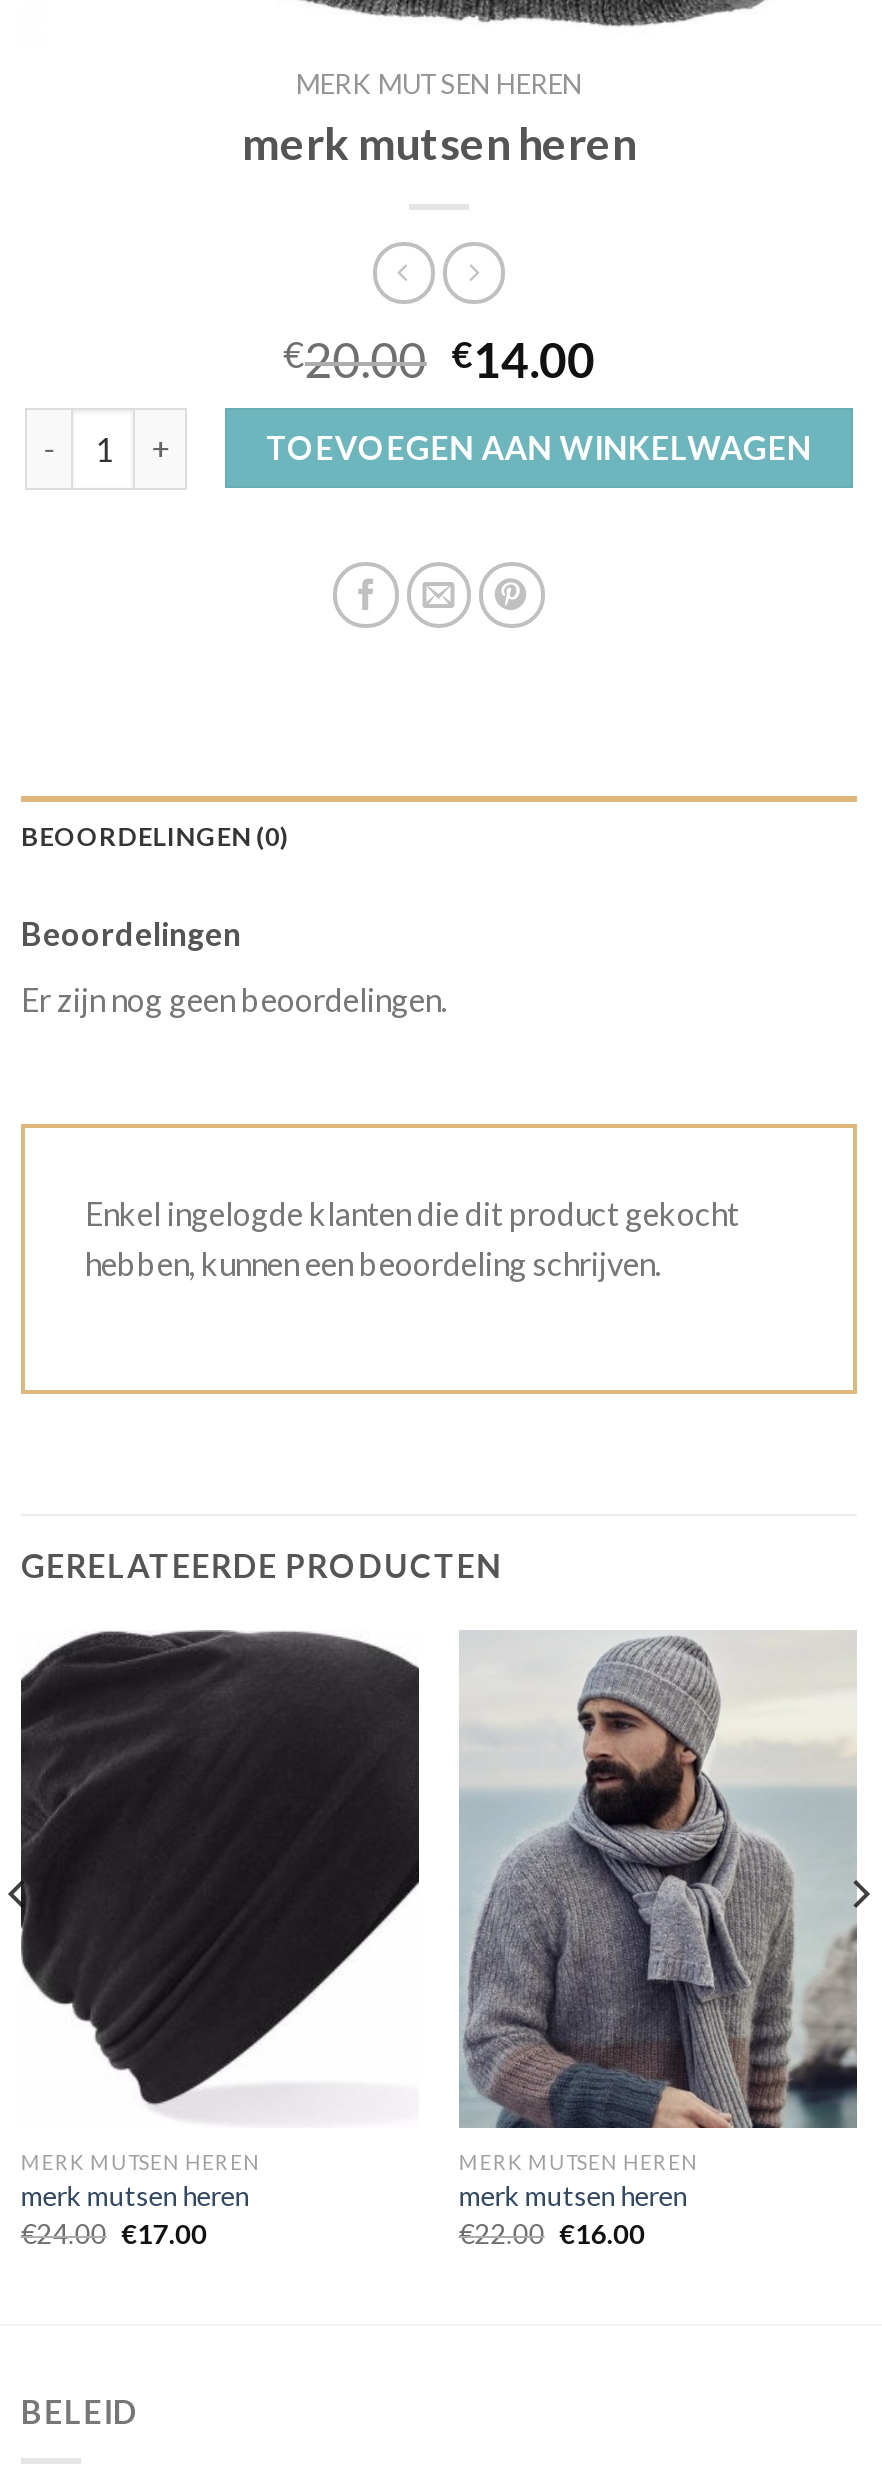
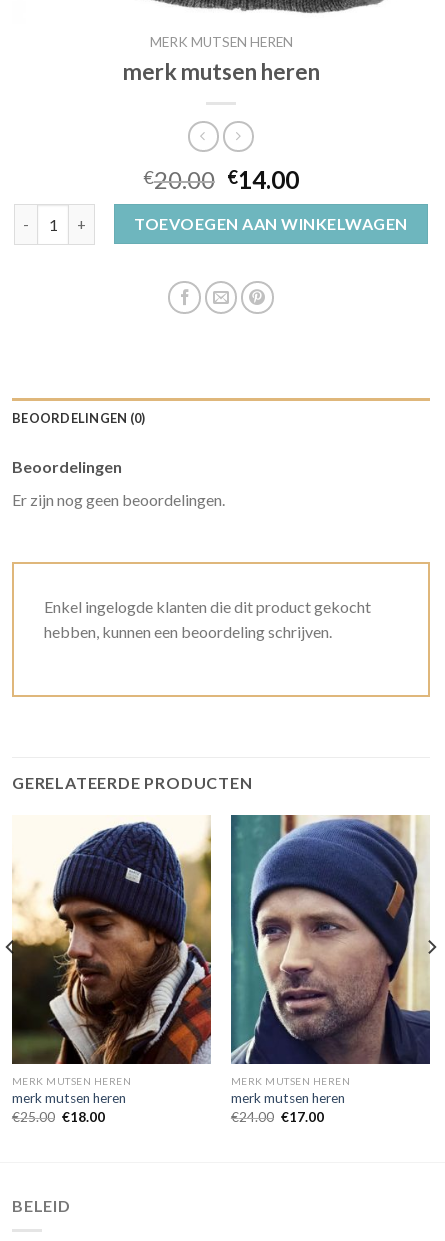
- [image]
+ [image]

- [image]
+ [image]

- €24.00 €17.00
+ €25.00 €18.00

- €22.00 €16.00
+ €24.00 €17.00
